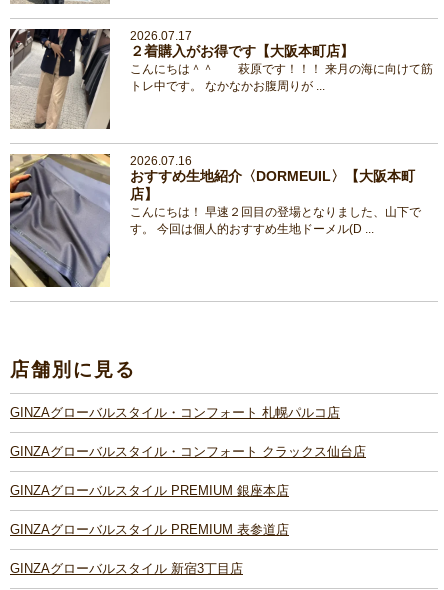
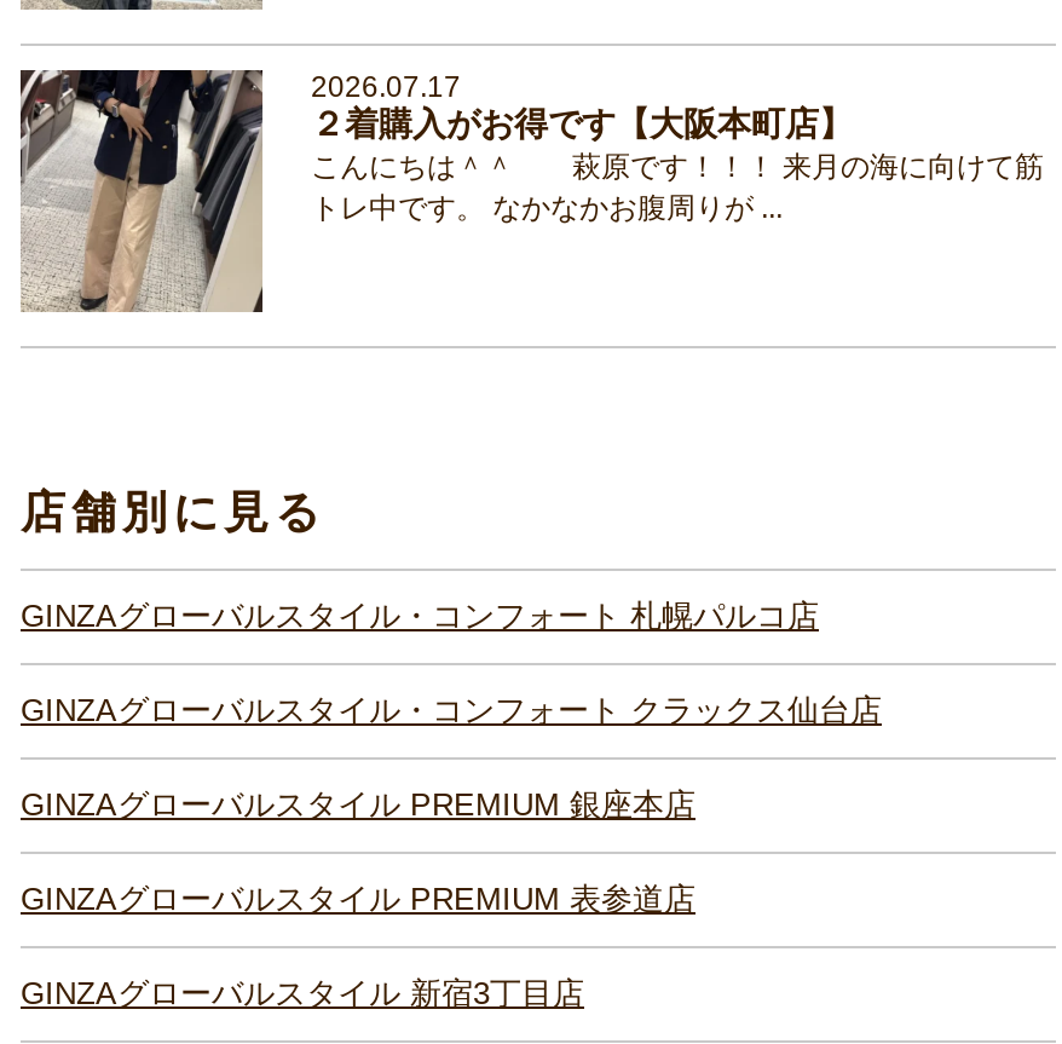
- [image]
- 2026.07.16
- おすすめ生地紹介〈DORMEUIL〉【大阪本町
- 店】
- こんにちは！ 早速２回目の登場となりました、山下で
- す。 今回は個人的おすすめ生地ドーメル(D ...
